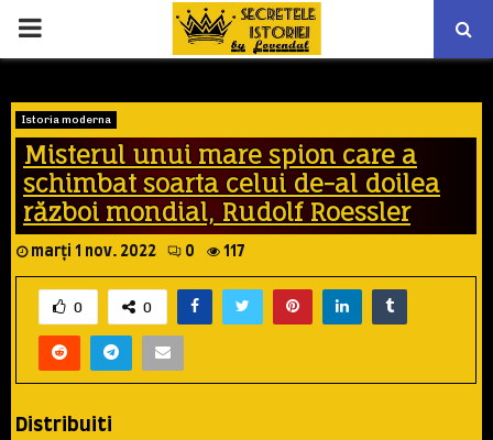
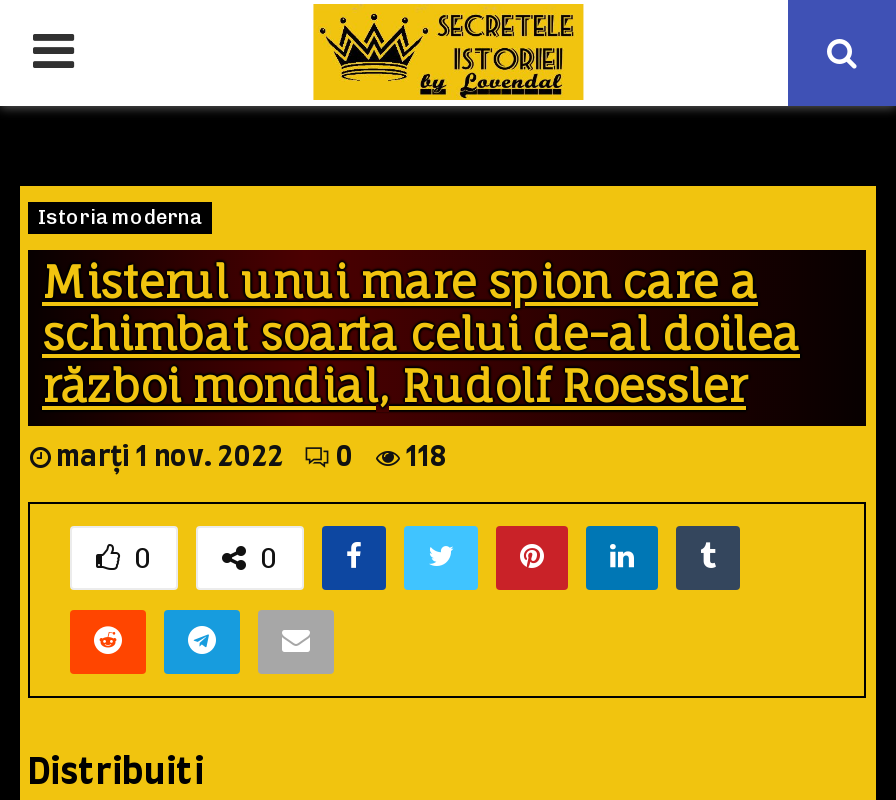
- marți 1 nov. 2022 0 117
+ marți 1 nov. 2022 0 118
